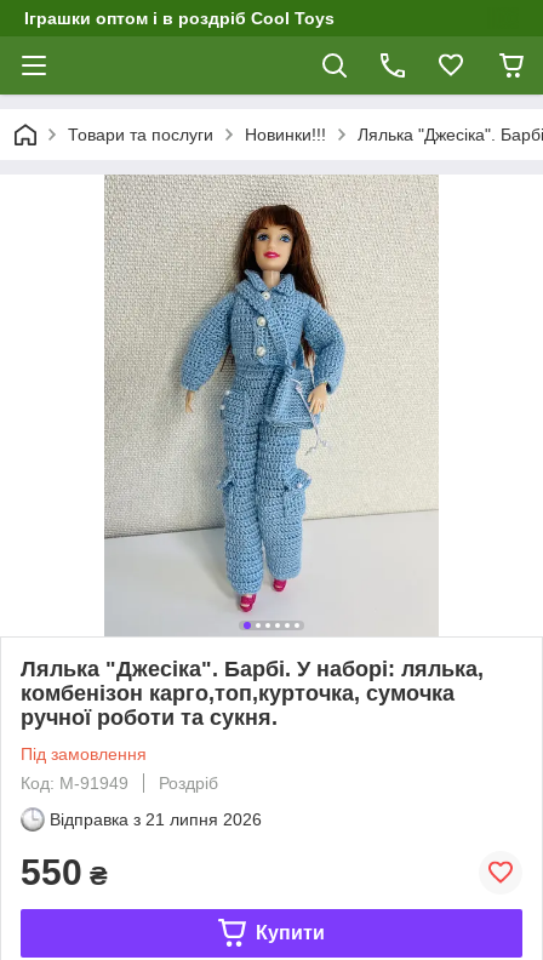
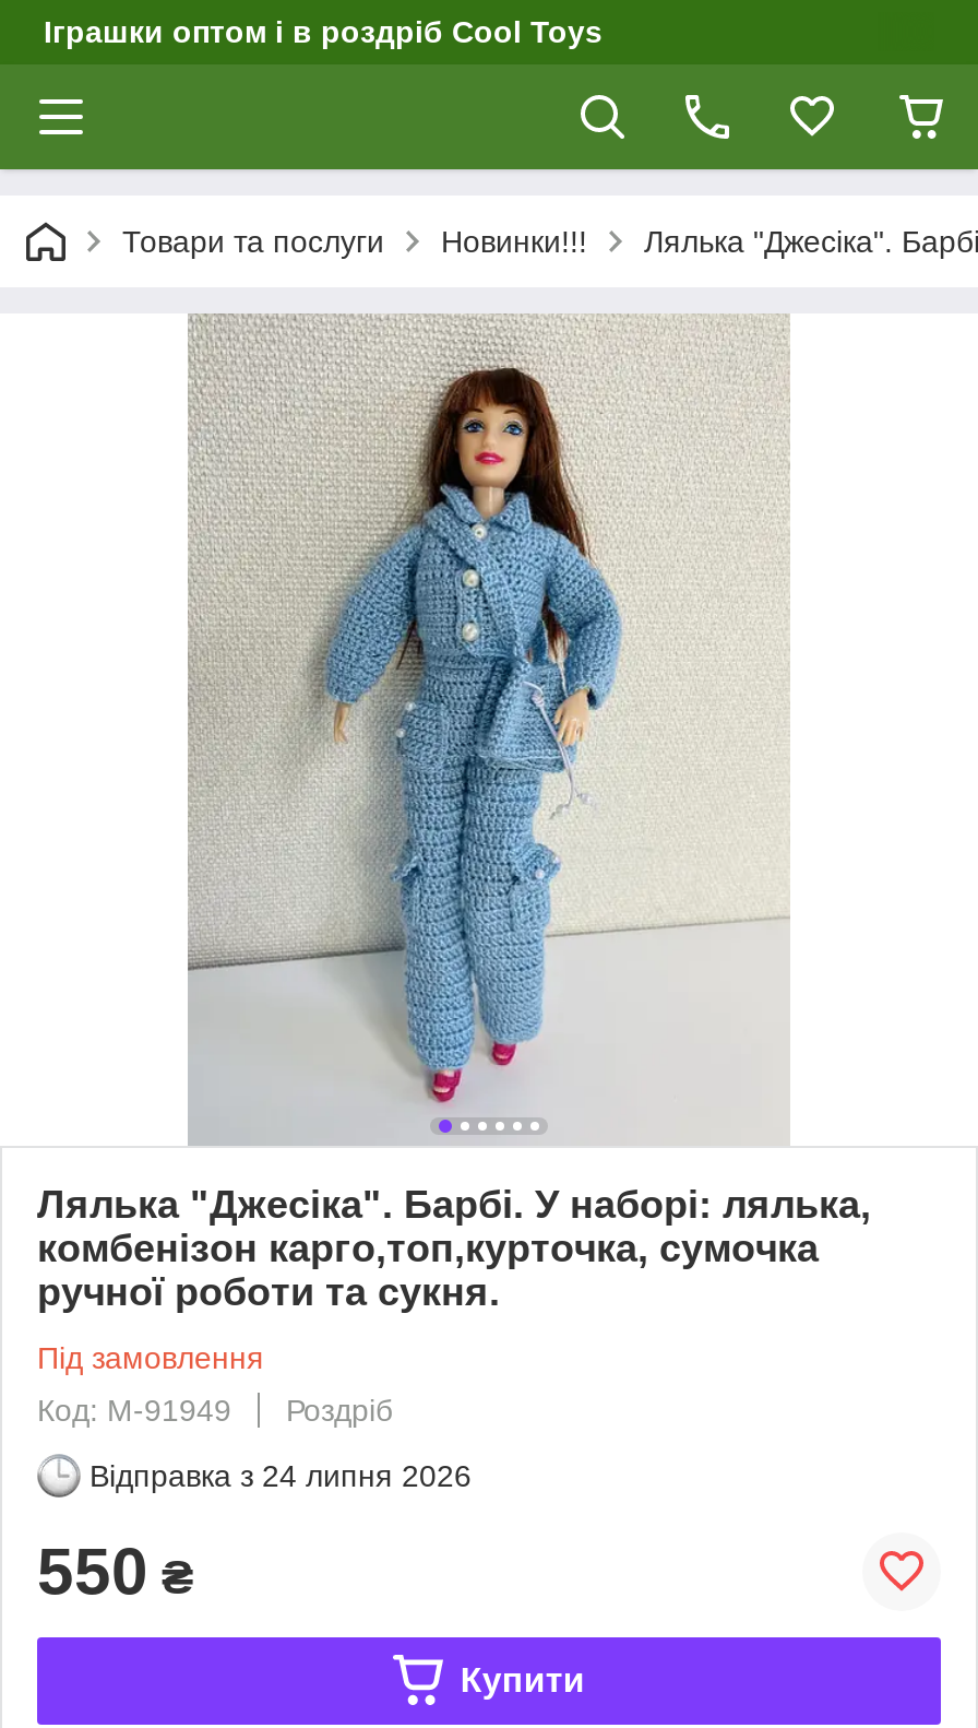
- Відправка з 21 липня 2026
+ Відправка з 24 липня 2026
